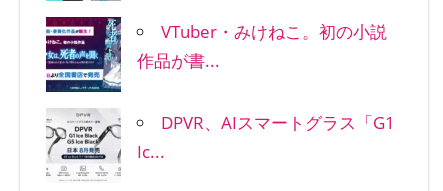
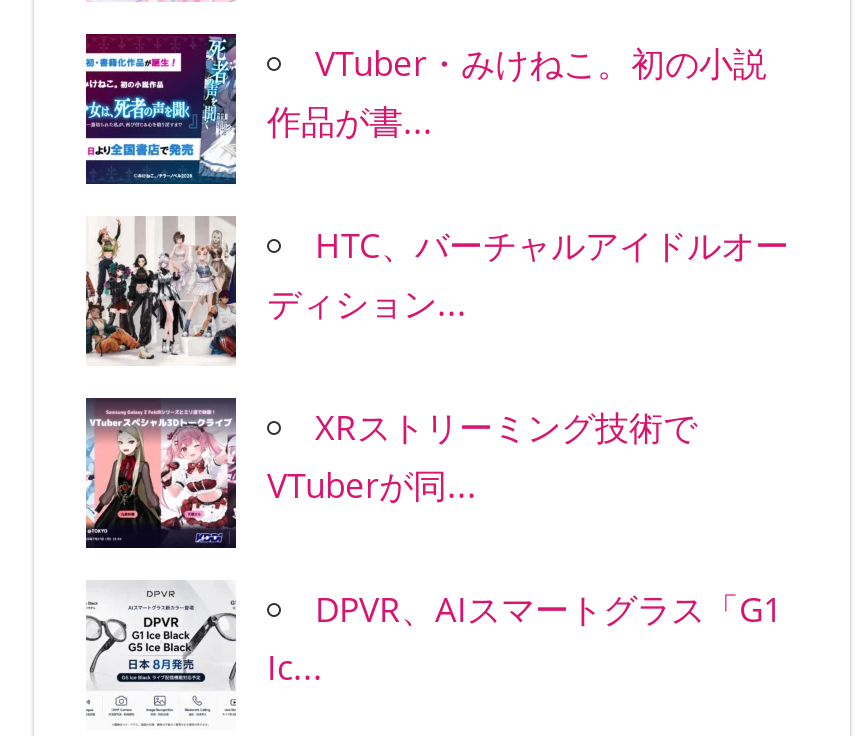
+ [image]
+ HTC、バーチャルアイドルオー
+ ディション...
+ XRストリーミング技術で
+ VTuberが同...

+ [image]
